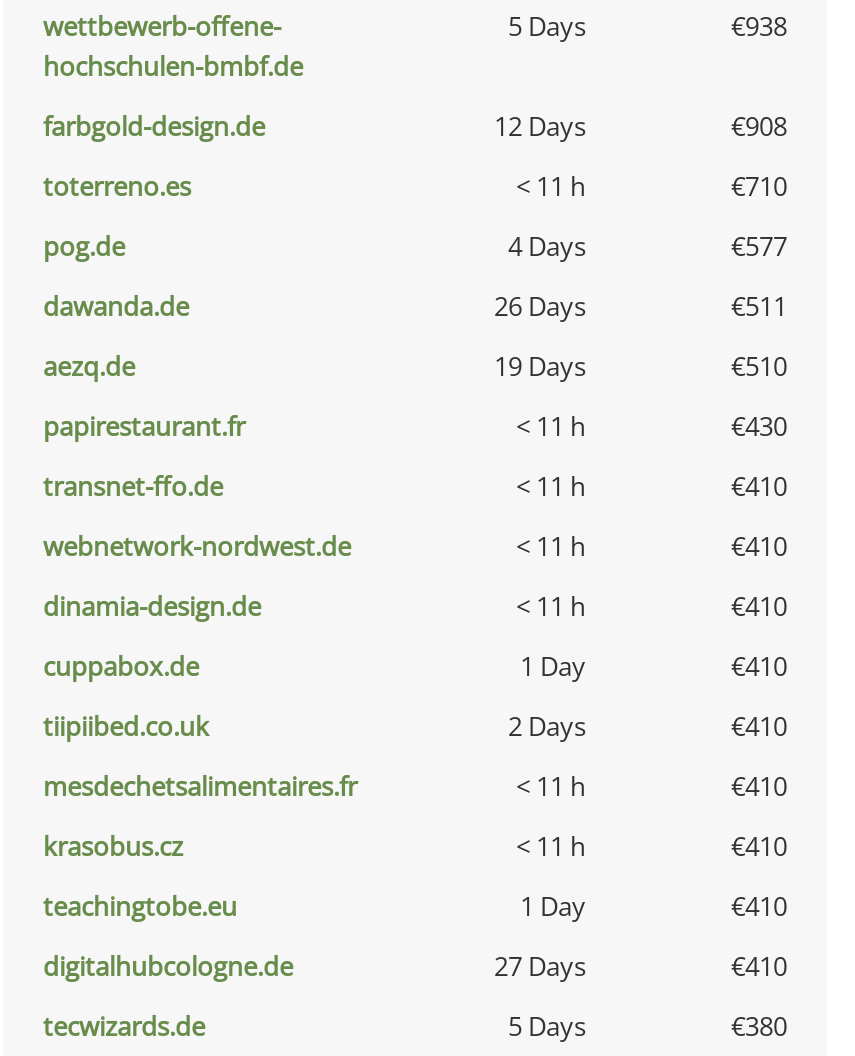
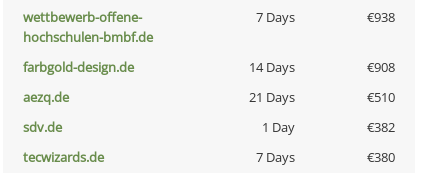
- 5 Days
+ 7 Days

- 12 Days
+ 14 Days

- toterreno.es
- < 11 h
- €710
- pog.de
- 4 Days
- €577
- dawanda.de
- 26 Days
- €511

- 19 Days
+ 21 Days

- papirestaurant.fr
- < 11 h
- €430
- transnet-ffo.de
- < 11 h
- €410
- webnetwork-nordwest.de
- < 11 h
- €410
- dinamia-design.de
- < 11 h
- €410
- cuppabox.de
+ sdv.de

- €410
- tiipiibed.co.uk
- 2 Days
- €410
- mesdechetsalimentaires.fr
- < 11 h
- €410
- krasobus.cz
- < 11 h
- €410
- teachingtobe.eu
- 1 Day
- €410
- digitalhubcologne.de
- 27 Days
- €410
+ €382

- 5 Days
+ 7 Days
